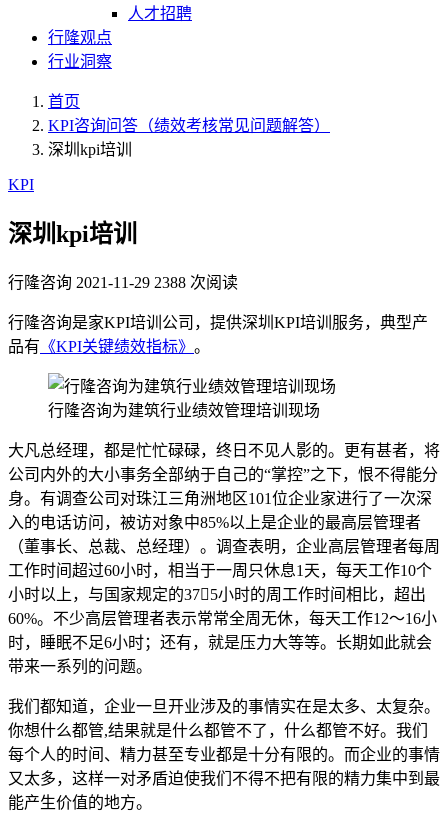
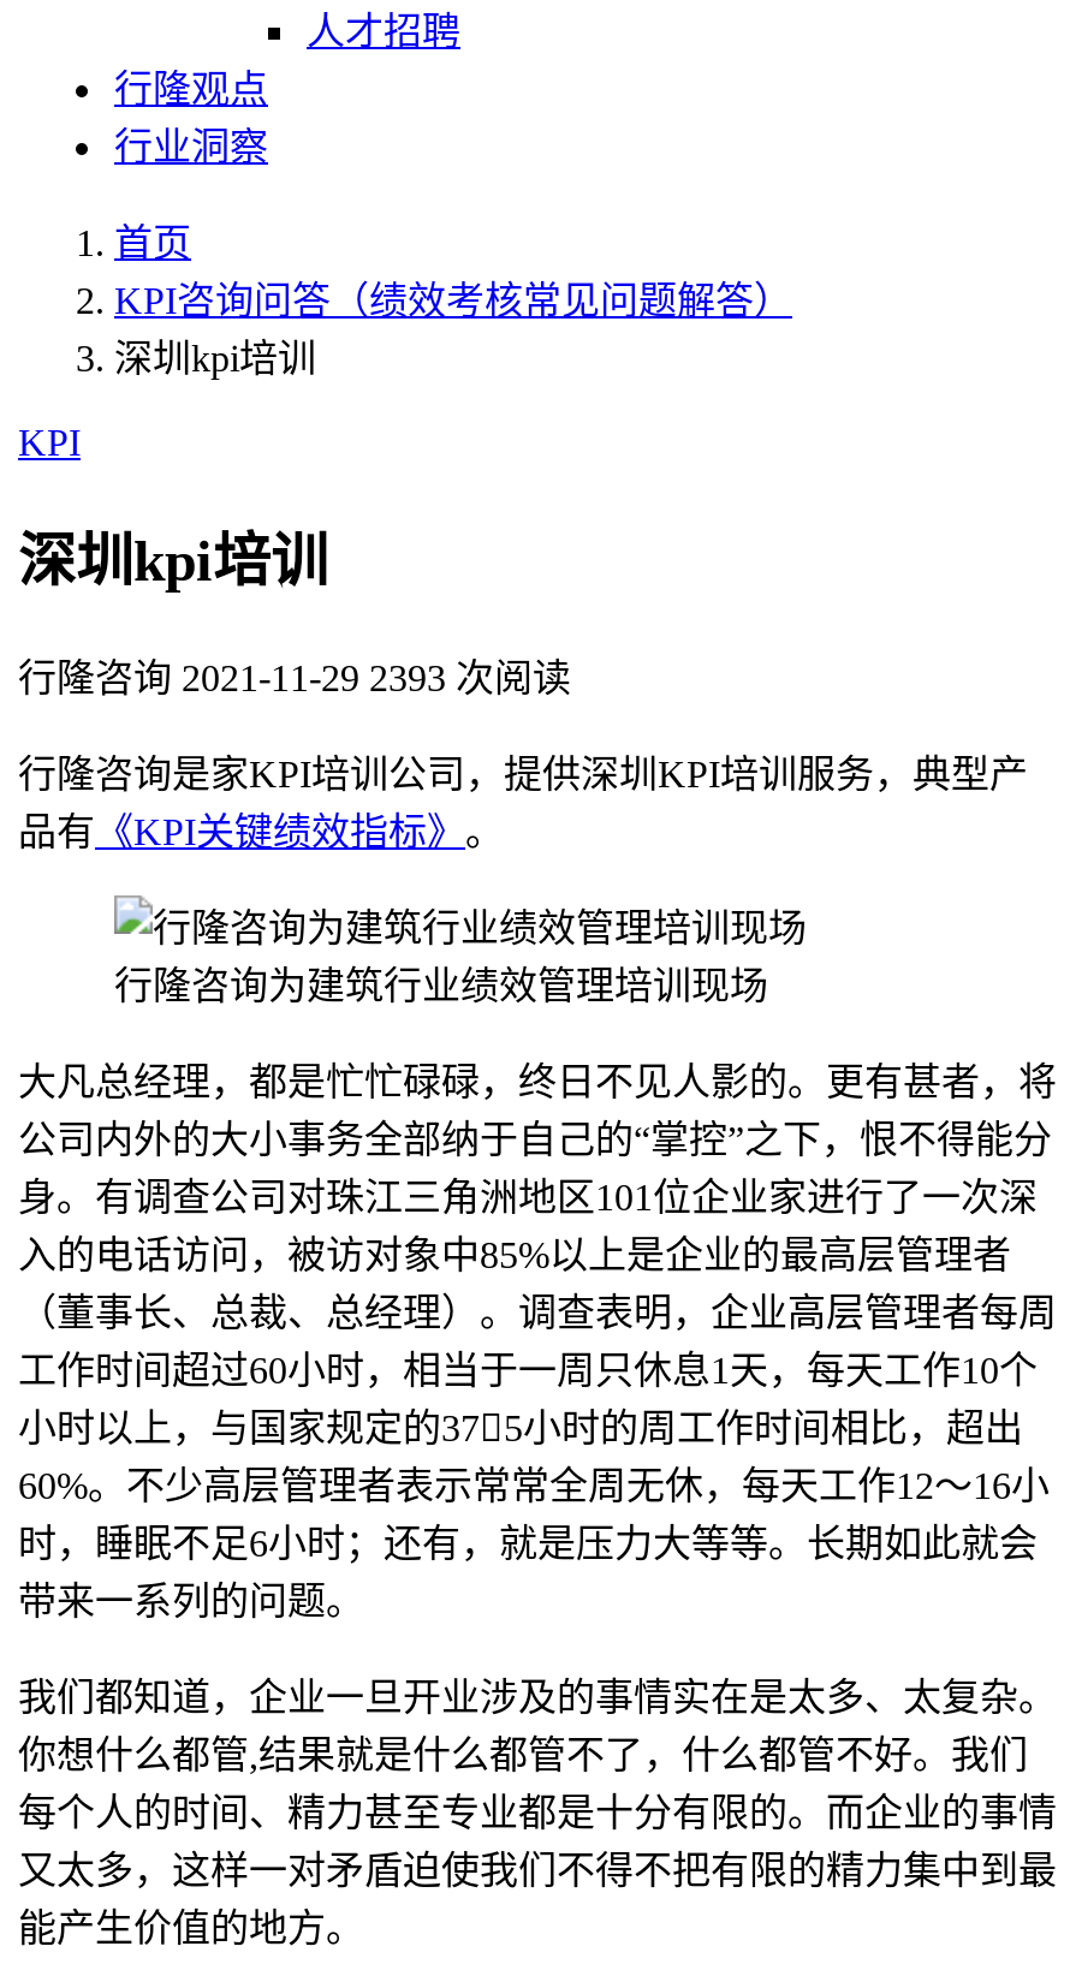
- 行隆咨询 2021-11-29 2388 次阅读
+ 行隆咨询 2021-11-29 2393 次阅读
